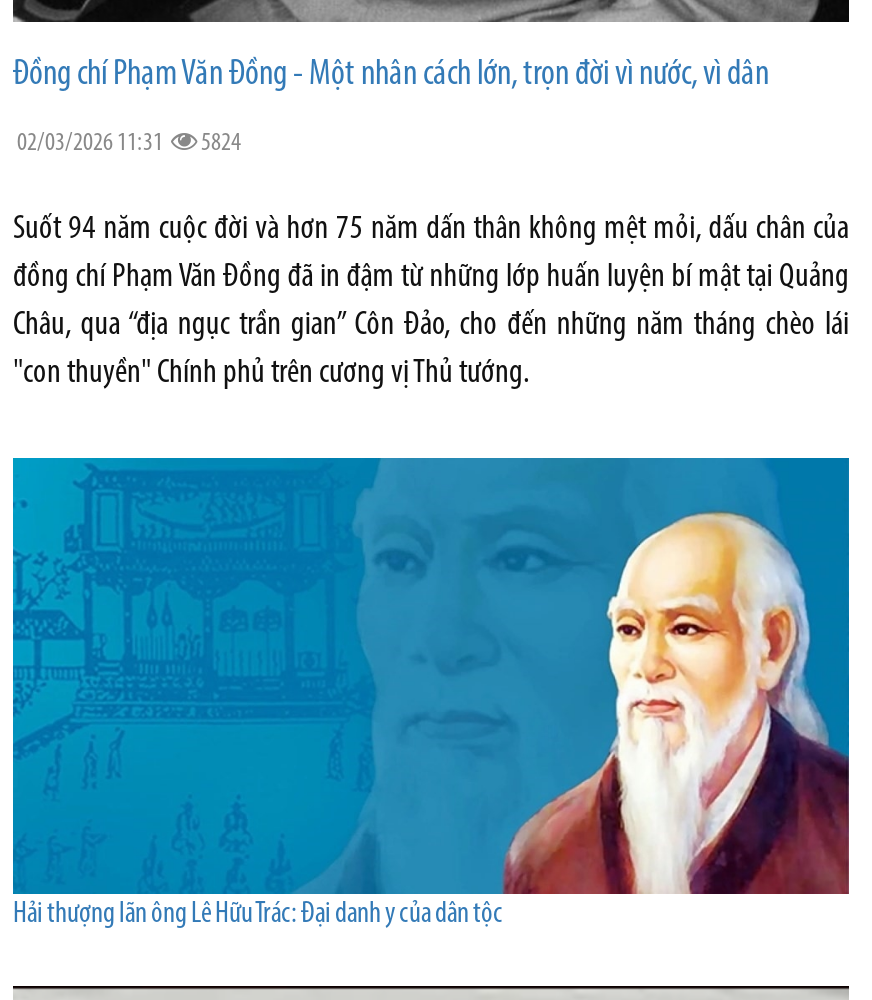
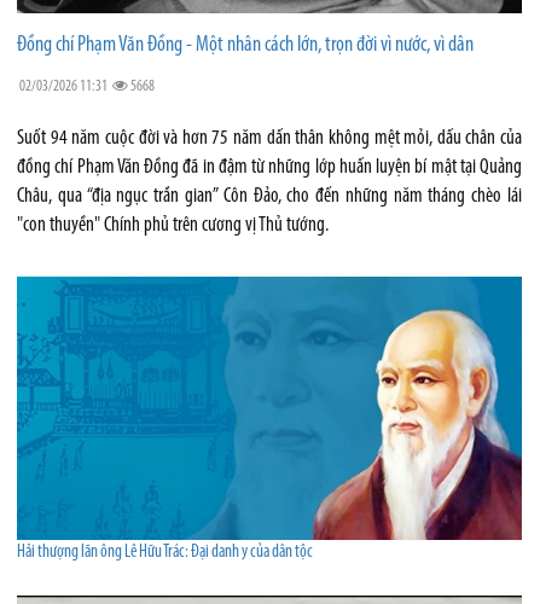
- 02/03/2026 11:31 5824
+ 02/03/2026 11:31 5668
